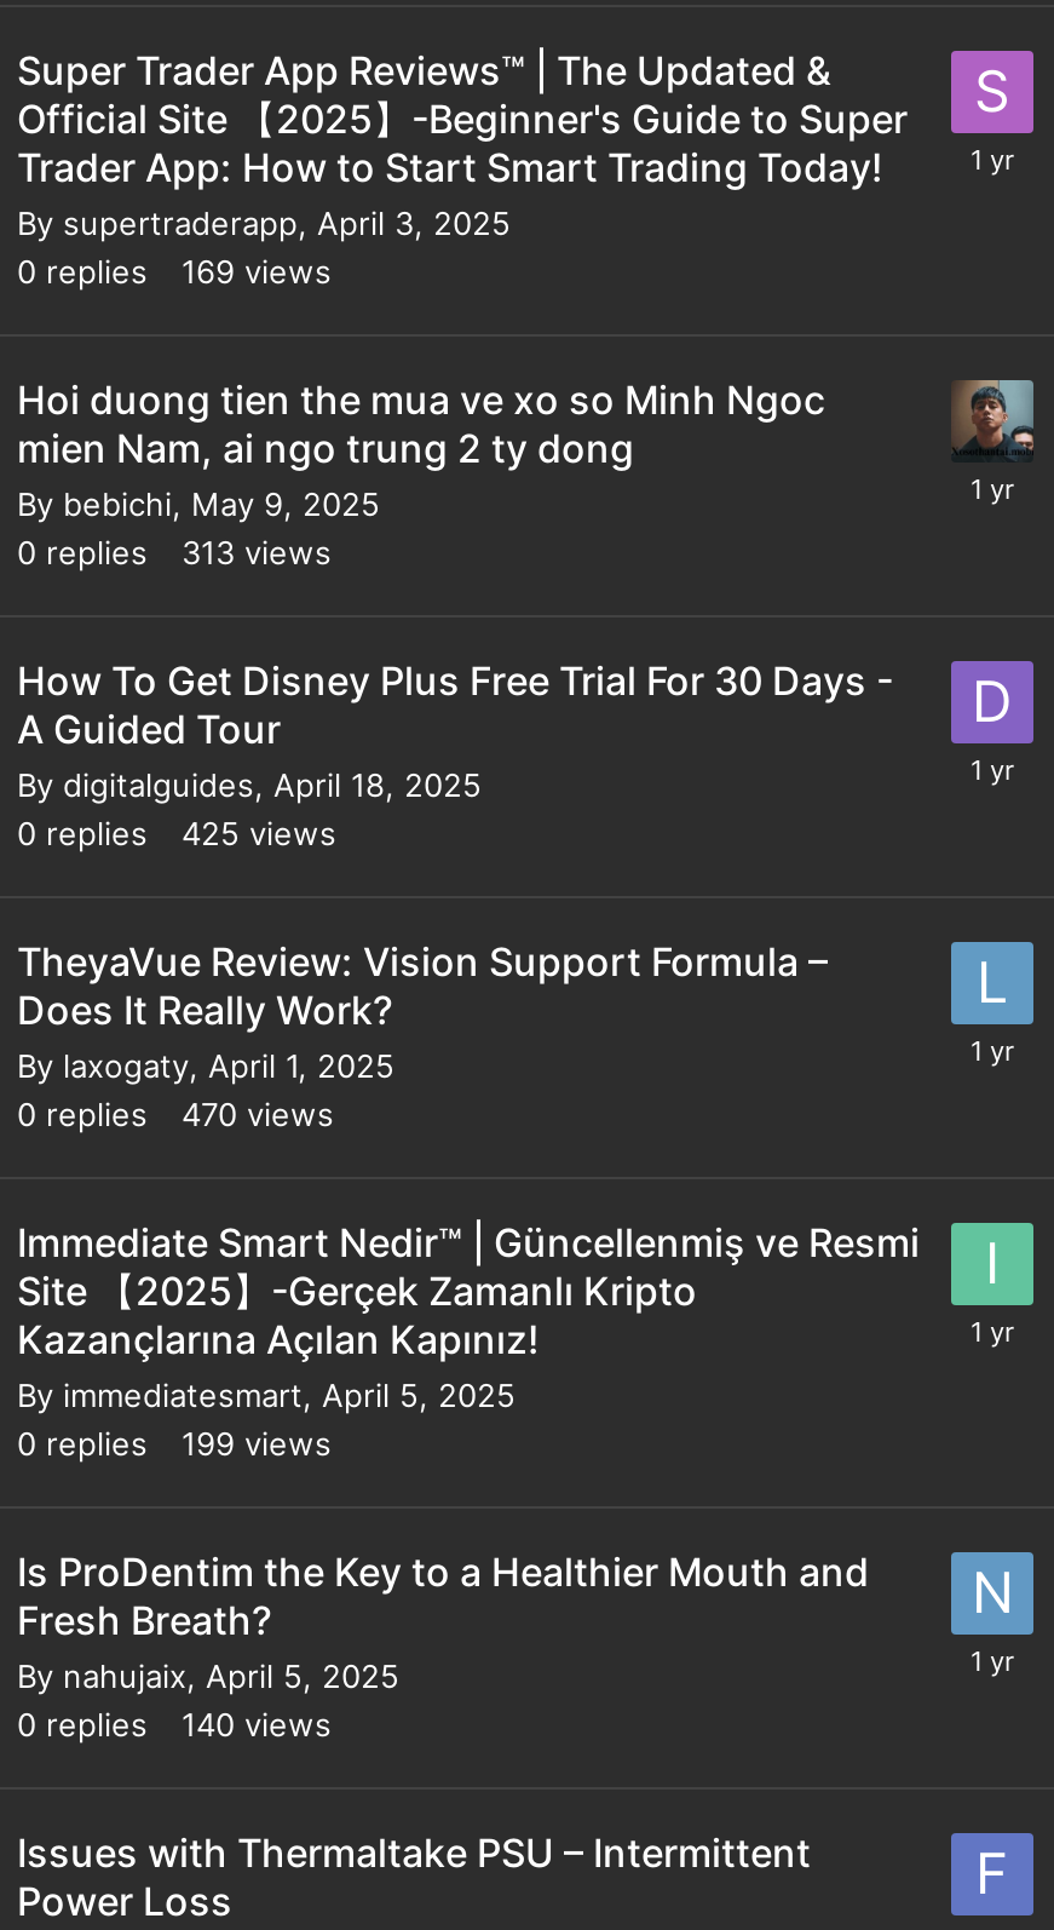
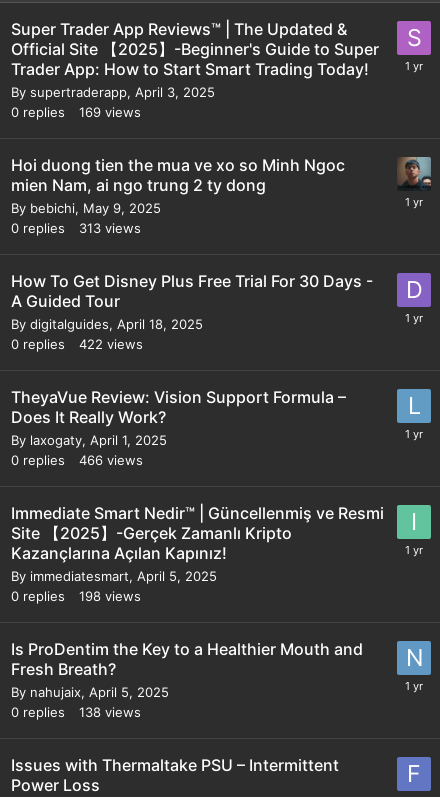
- 0 replies 425 views
+ 0 replies 422 views

- 0 replies 470 views
+ 0 replies 466 views

- 0 replies 199 views
+ 0 replies 198 views

- 0 replies 140 views
+ 0 replies 138 views
